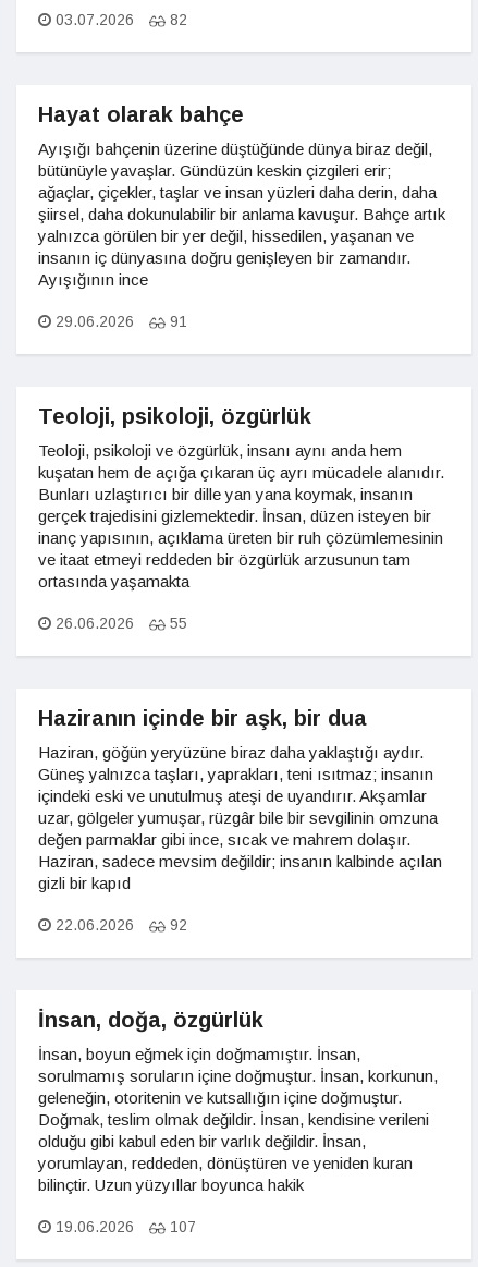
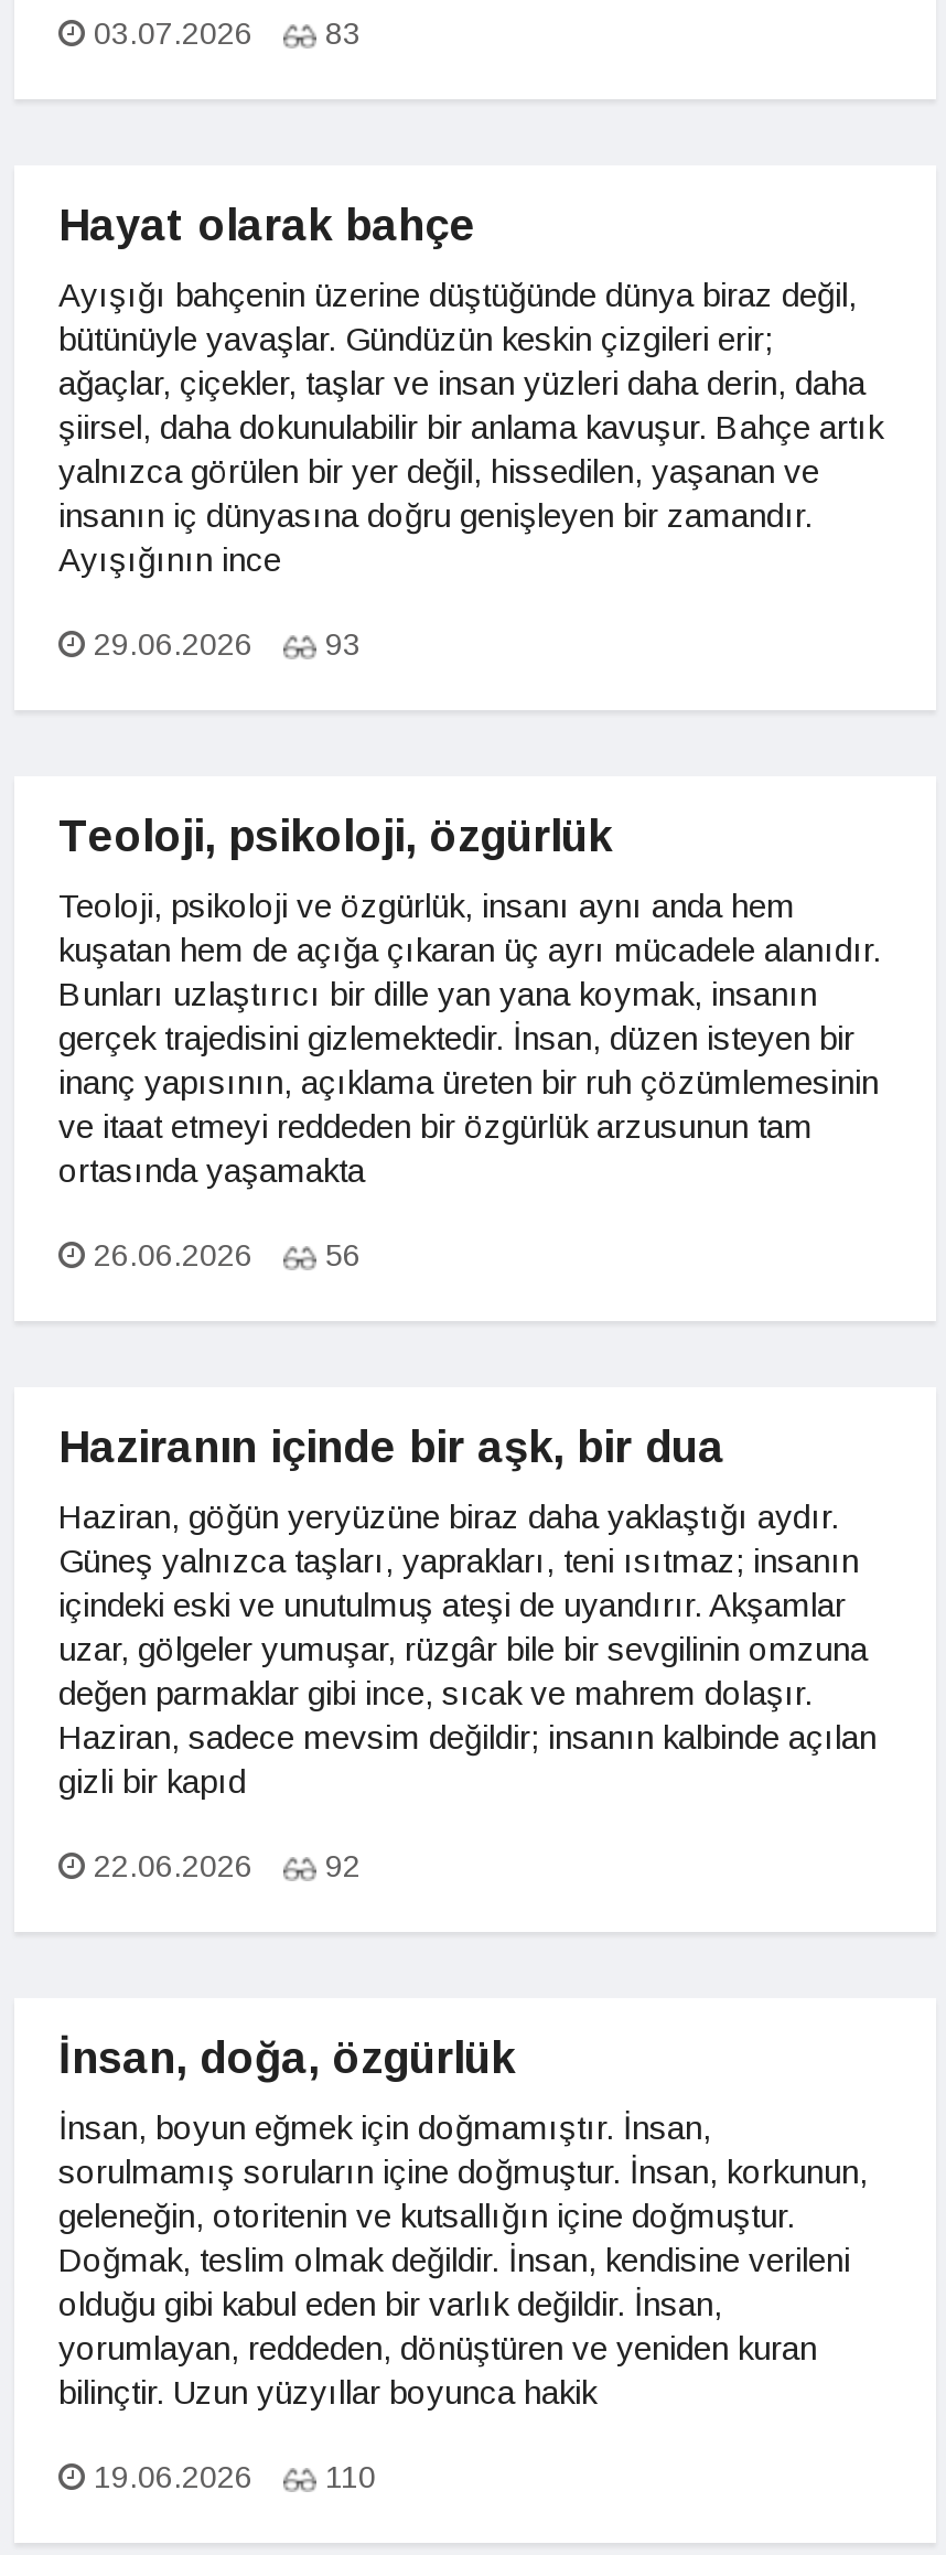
- 03.07.2026 82
+ 03.07.2026 83

- 29.06.2026 91
+ 29.06.2026 93

- 26.06.2026 55
+ 26.06.2026 56

- 19.06.2026 107
+ 19.06.2026 110
